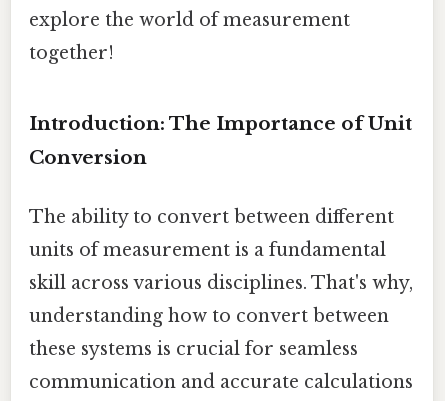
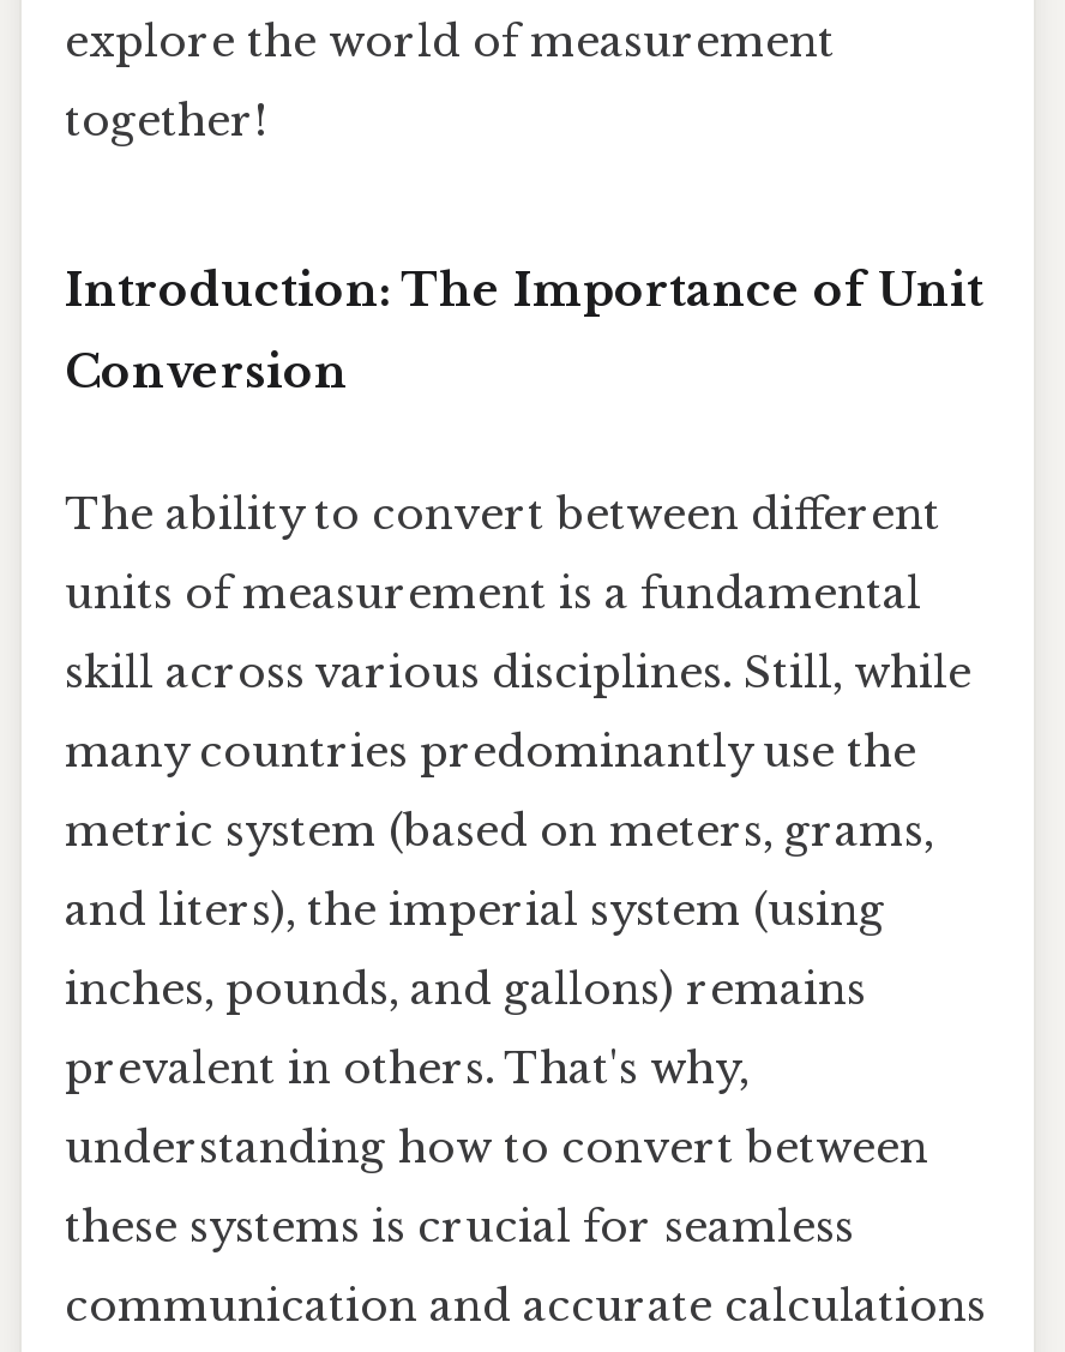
- skill across various disciplines. That's why,
+ skill across various disciplines. Still, while
+ many countries predominantly use the
+ metric system (based on meters, grams,
+ and liters), the imperial system (using
+ inches, pounds, and gallons) remains
+ prevalent in others. That's why,
